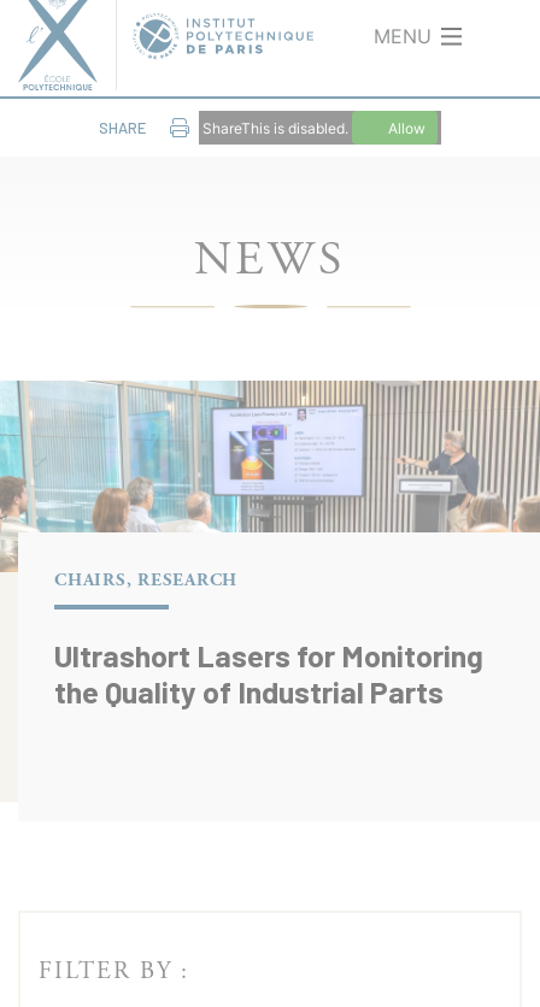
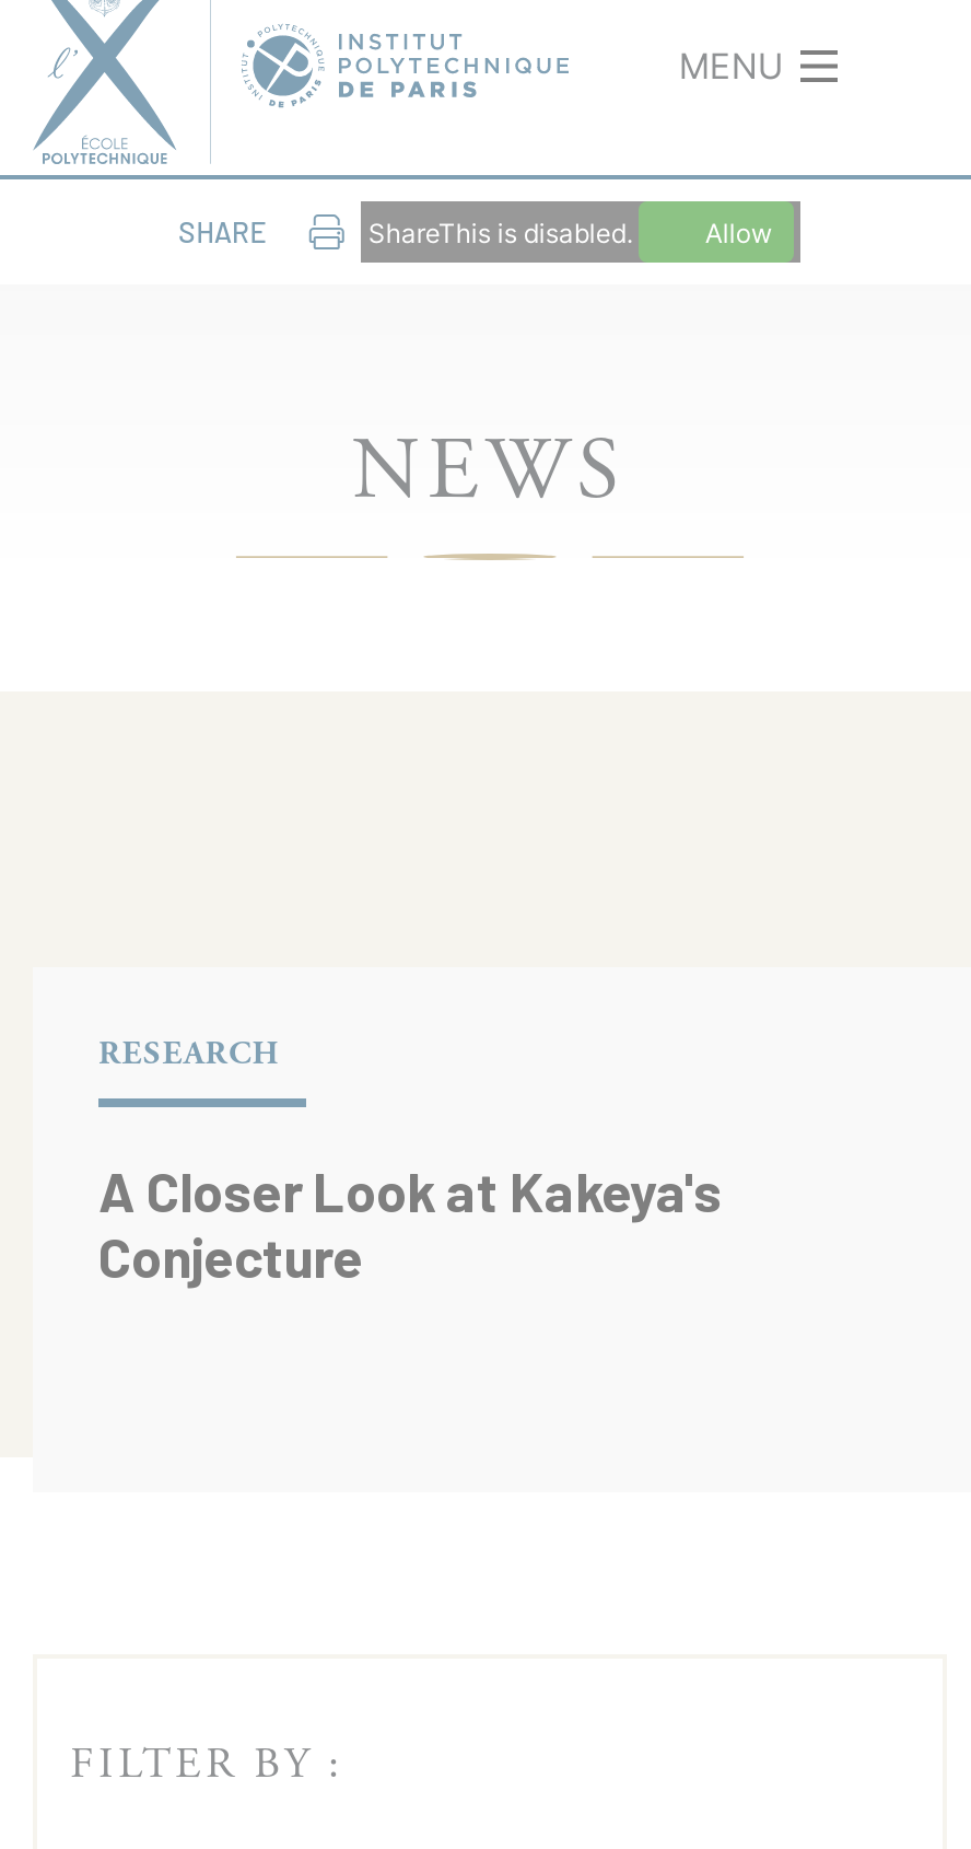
- [image]

- CHAIRS, RESEARCH
+ RESEARCH

- Ultrashort Lasers for Monitoring
- the Quality of Industrial Parts
+ A Closer Look at Kakeya's
+ Conjecture
